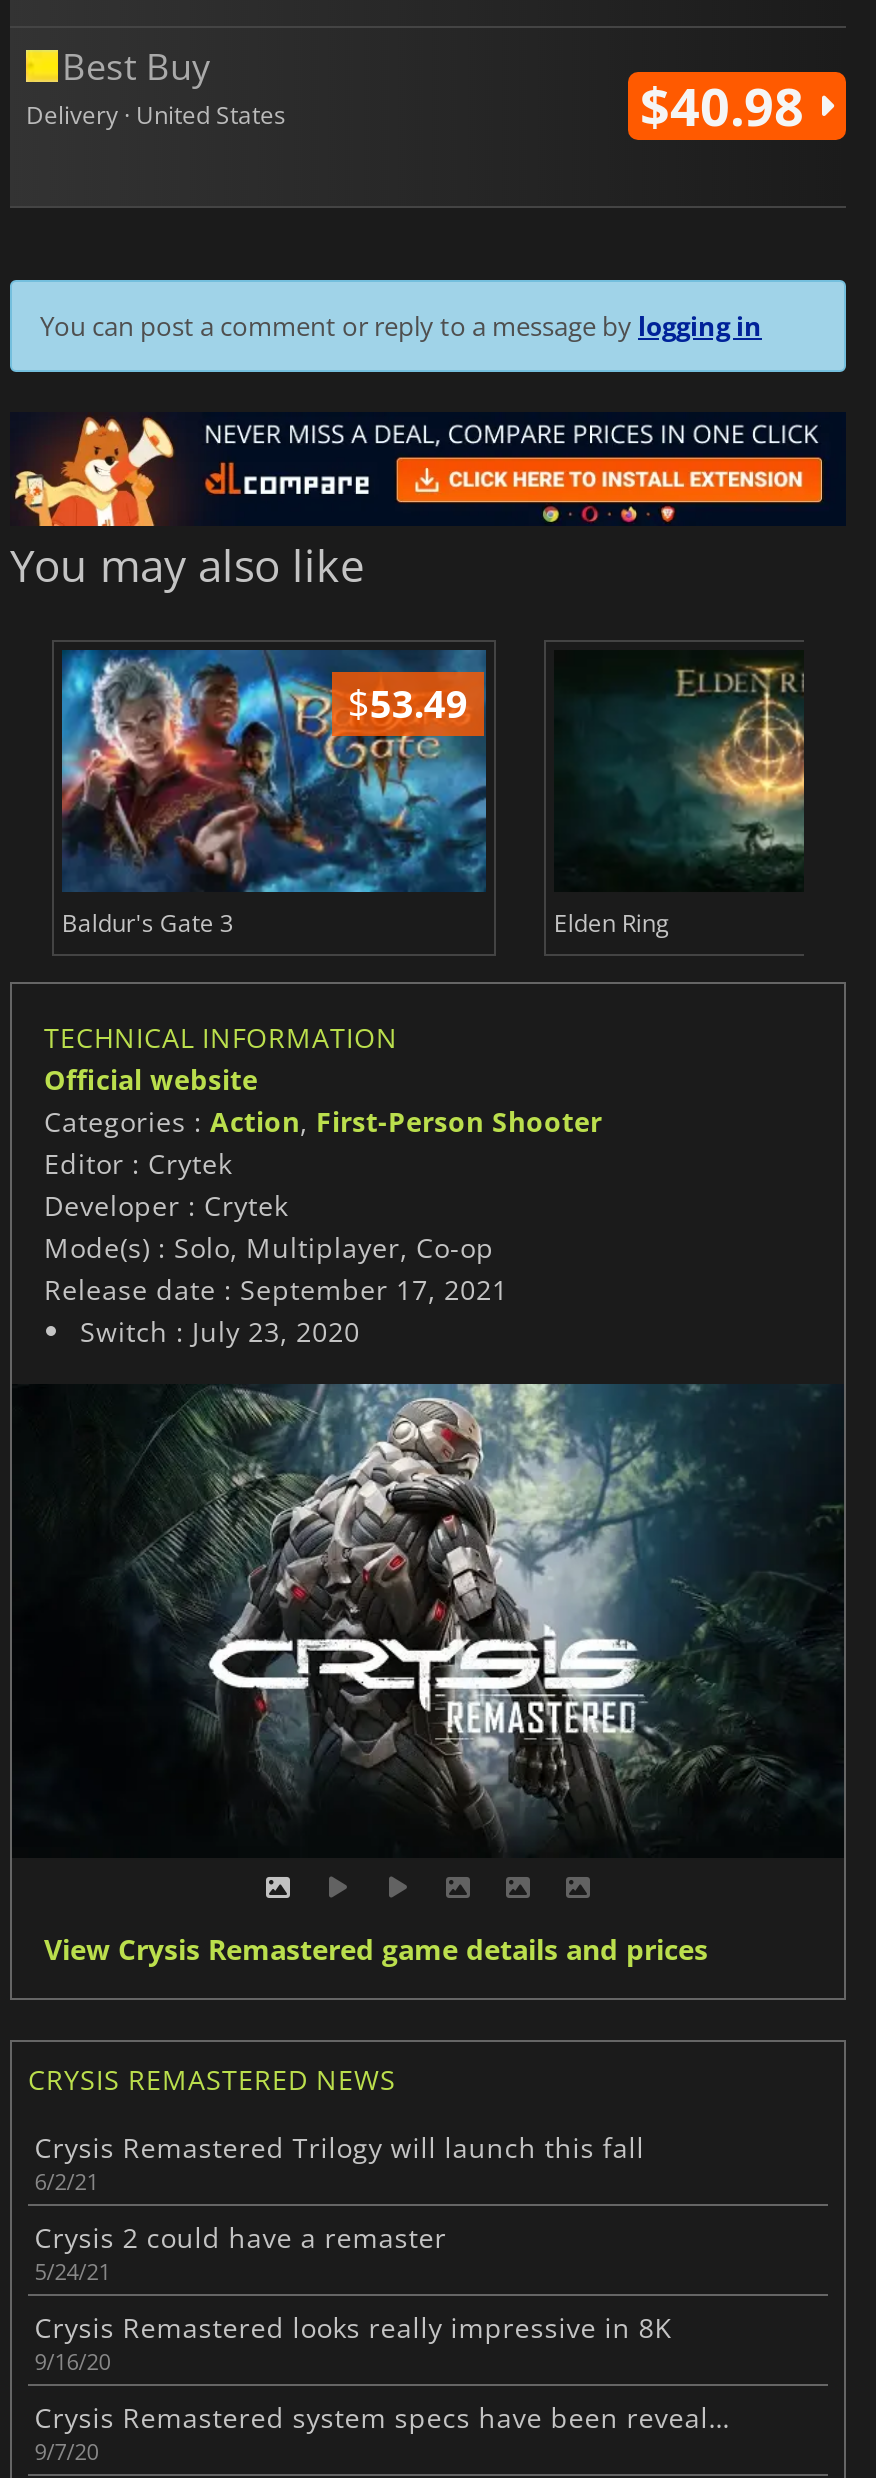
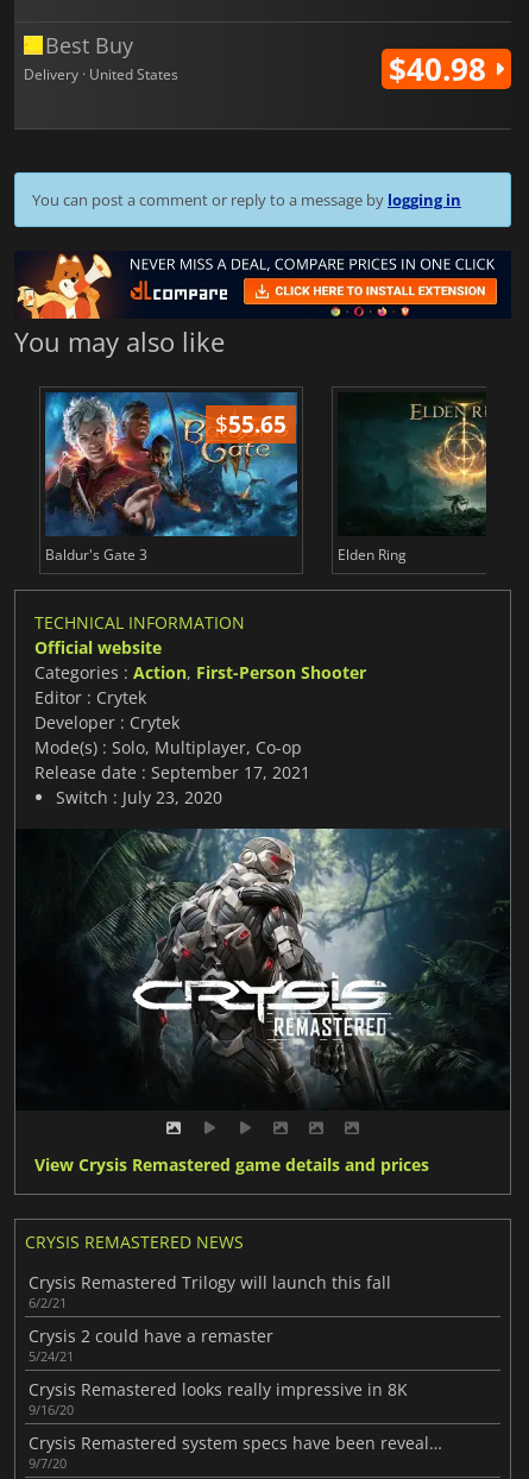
- $53.49
+ $55.65
